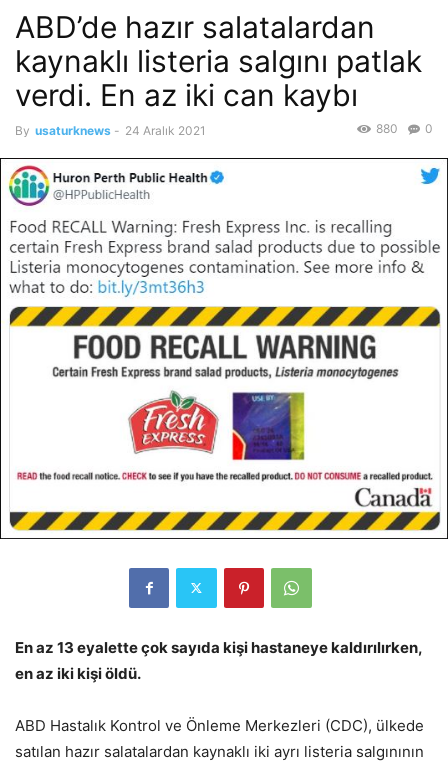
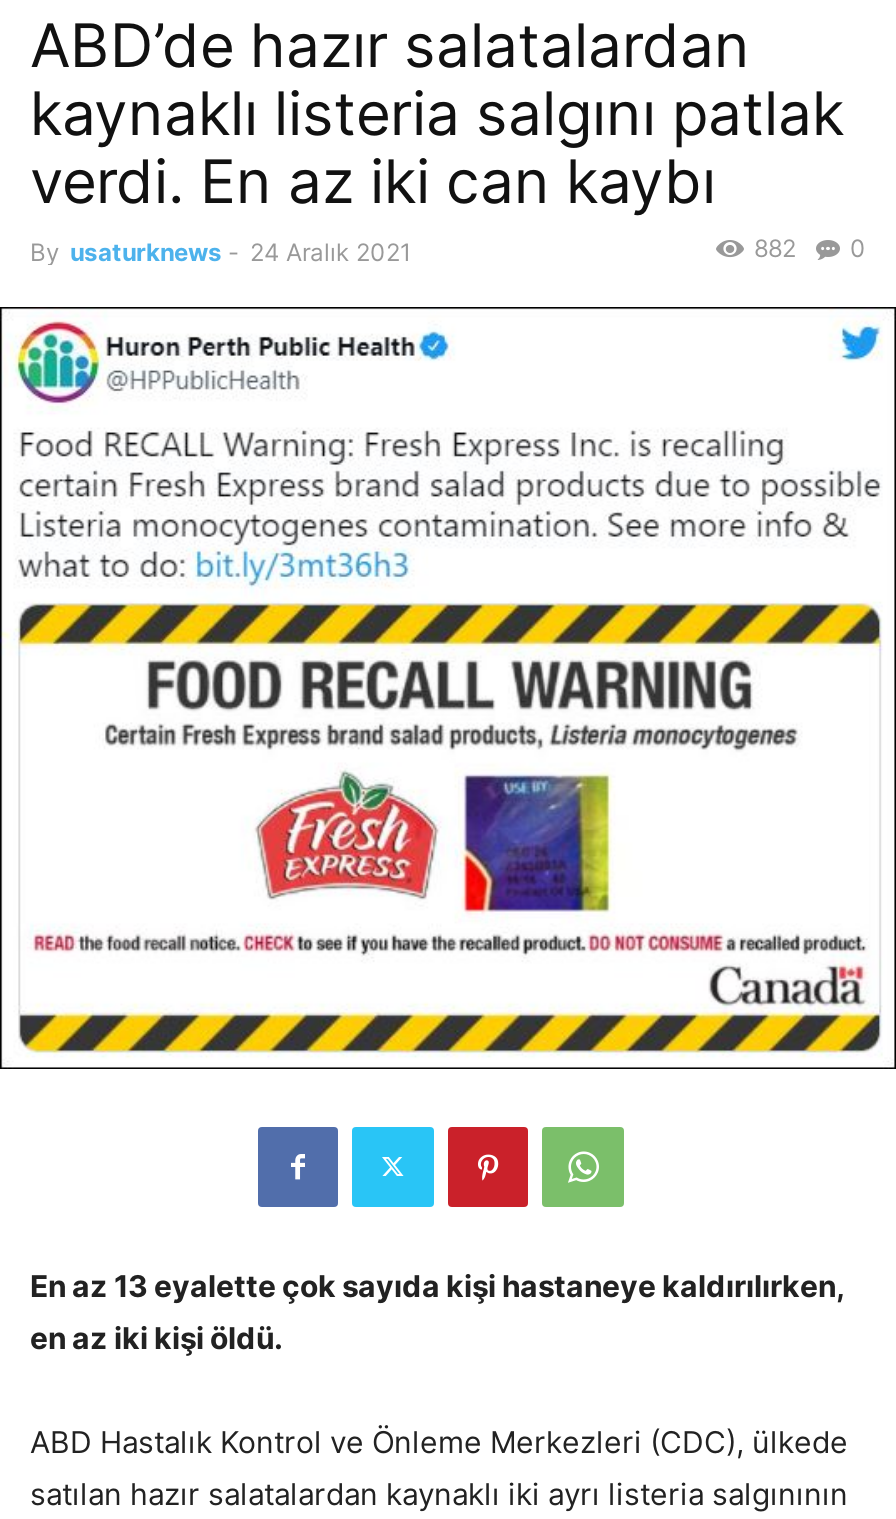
- 880 0
+ 882 0
